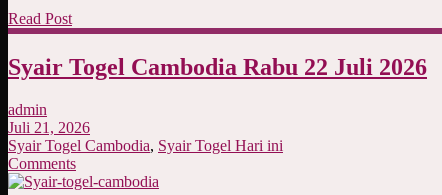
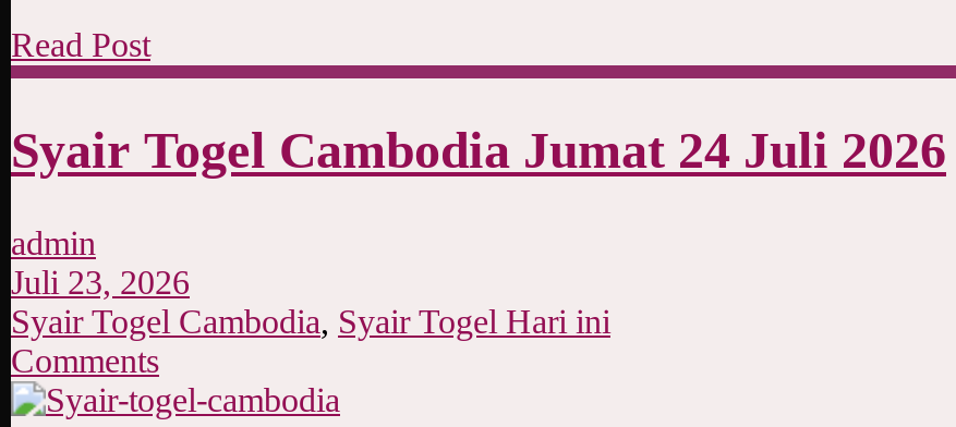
- Syair Togel Cambodia Rabu 22 Juli 2026
+ Syair Togel Cambodia Jumat 24 Juli 2026

- Juli 21, 2026
+ Juli 23, 2026
